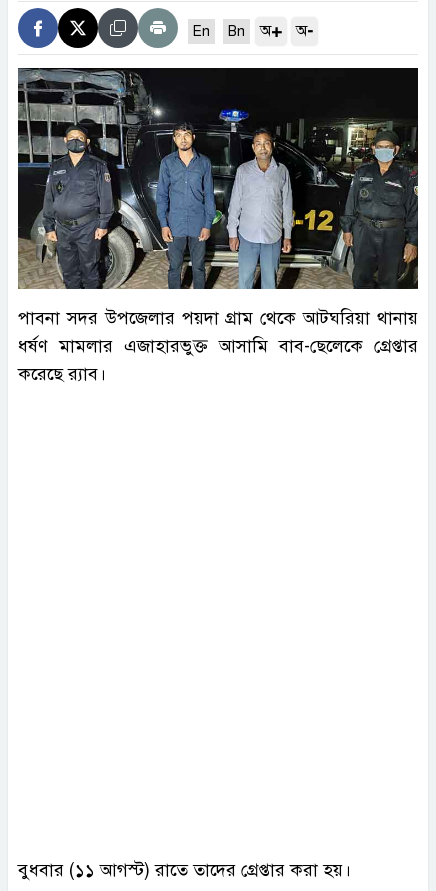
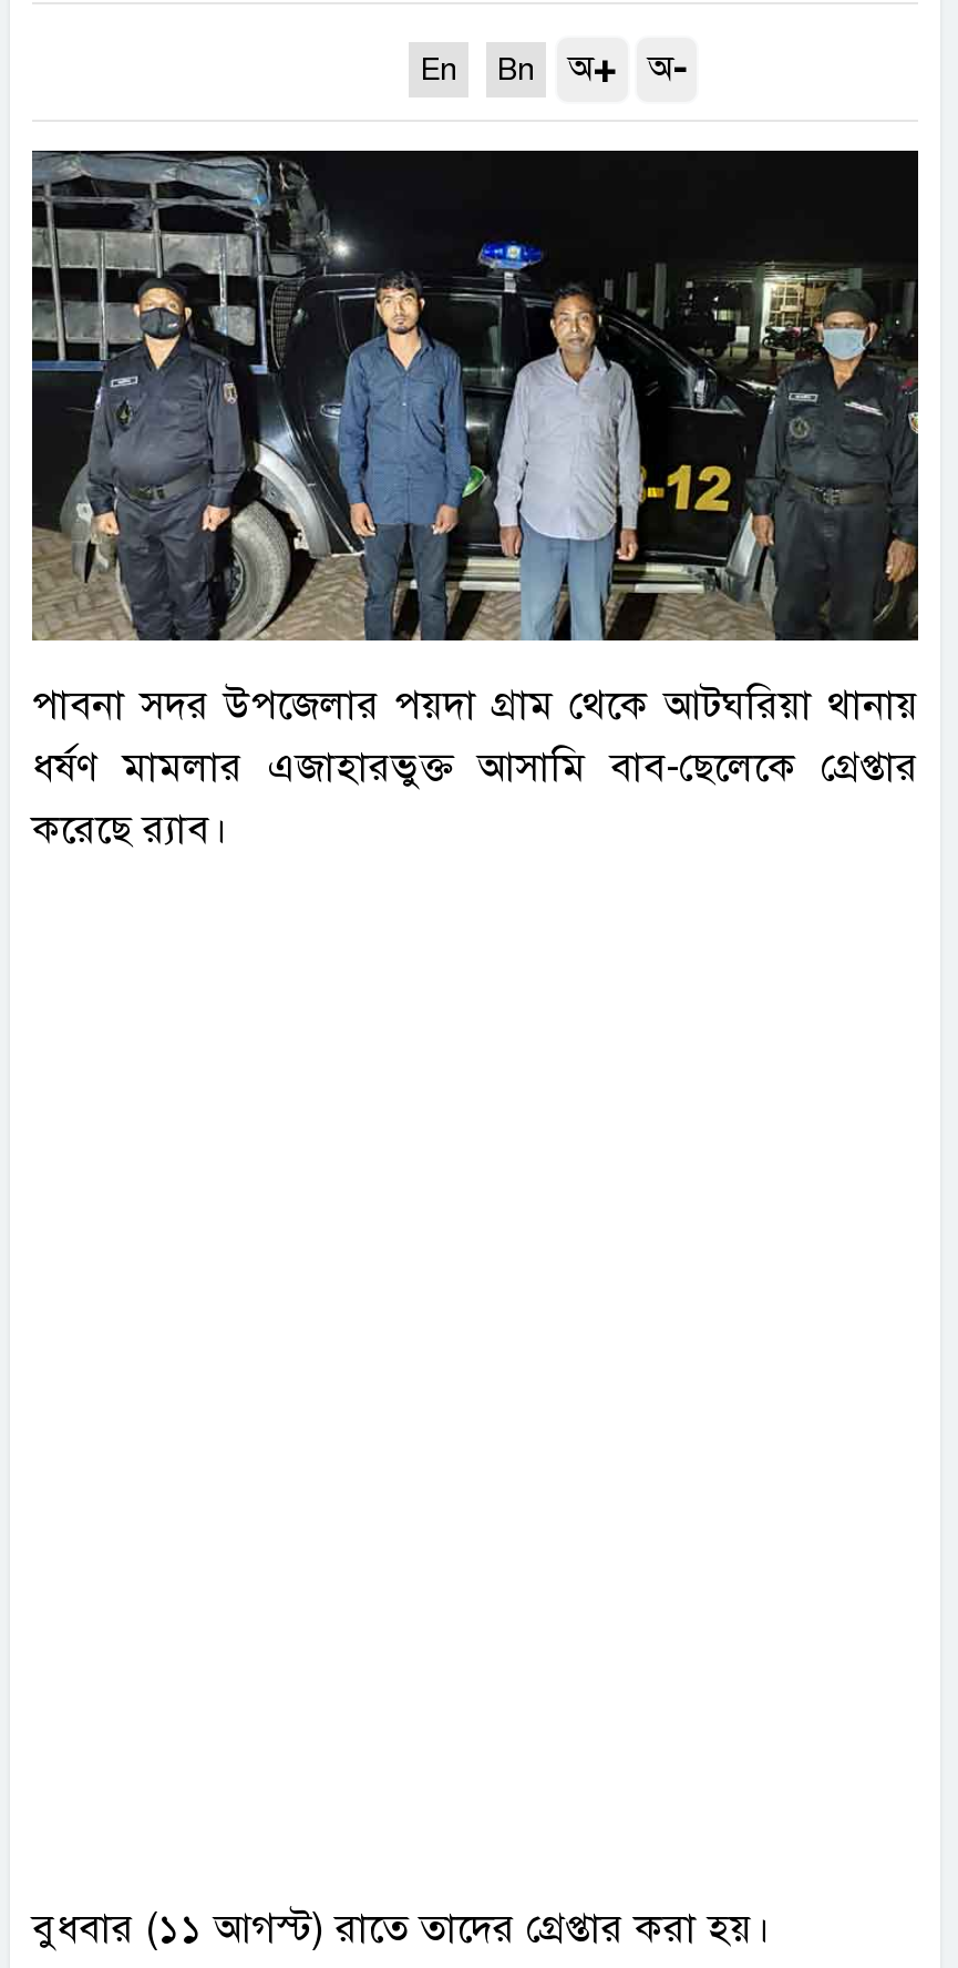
- [image]
